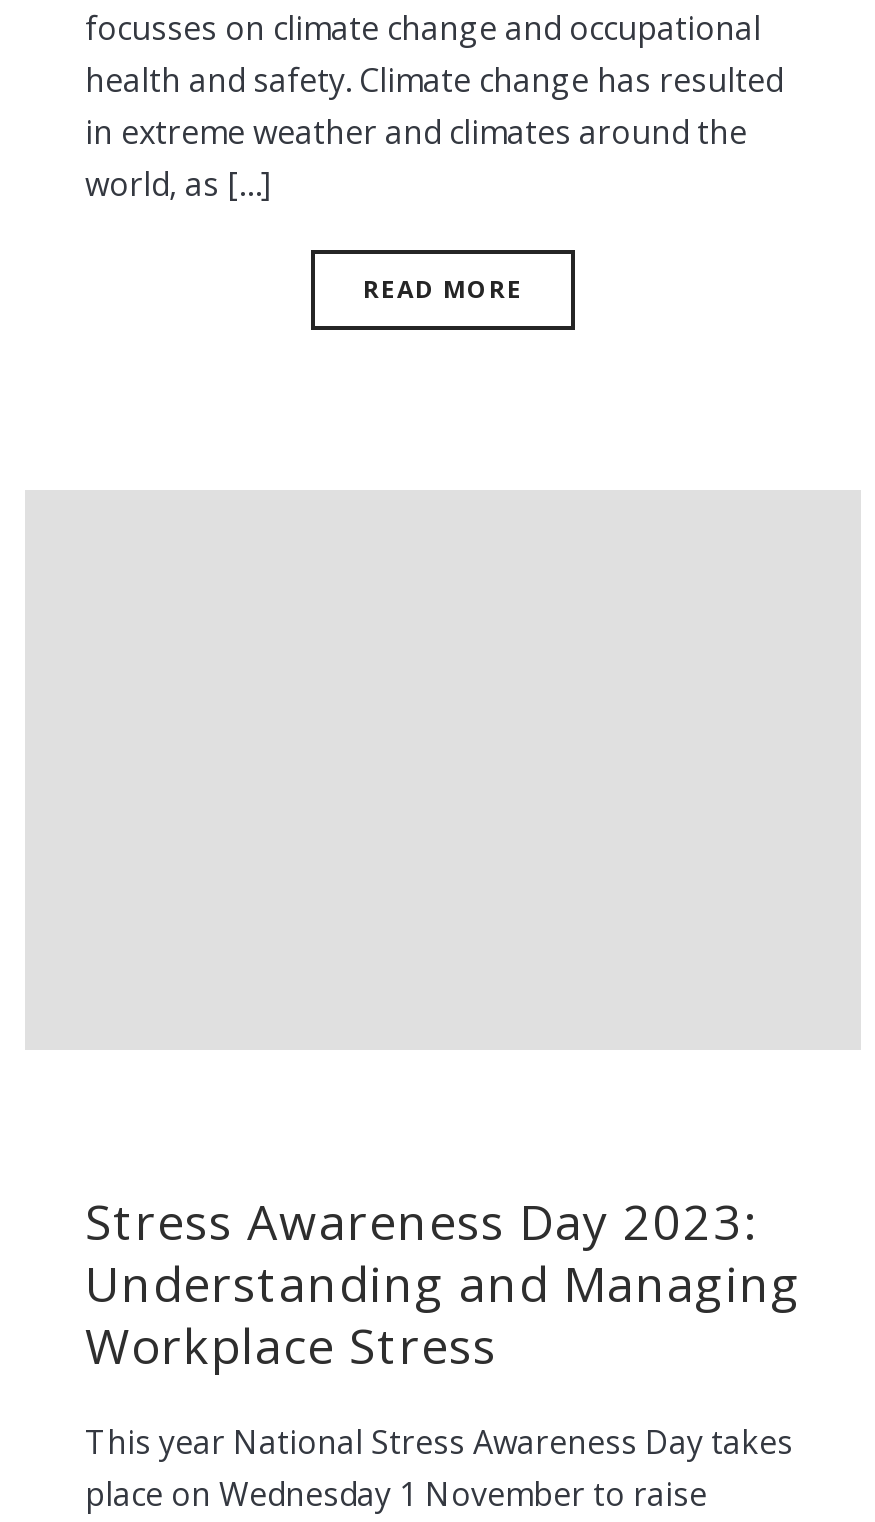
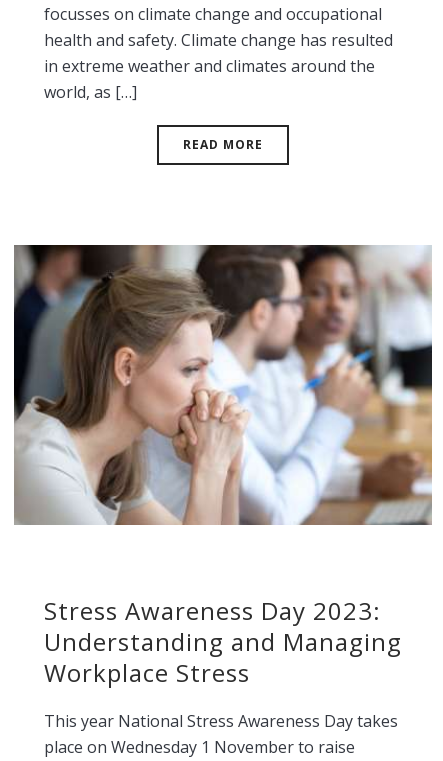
+ [image]
